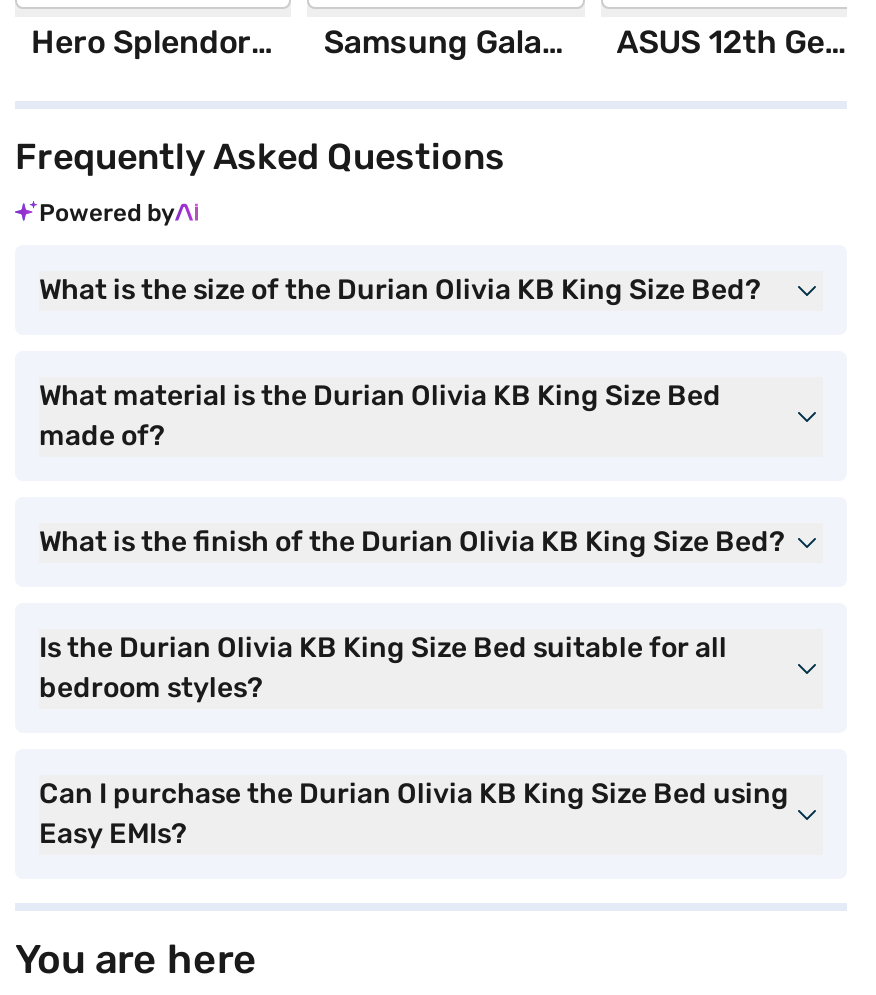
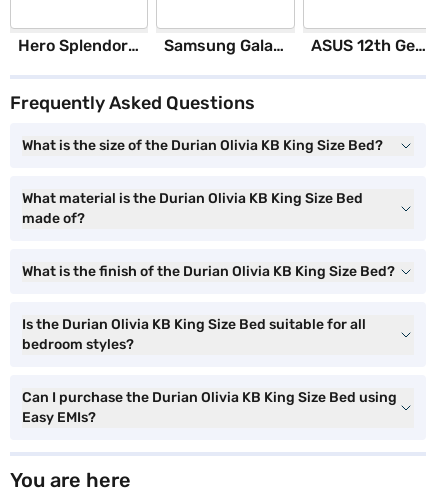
- Powered by
